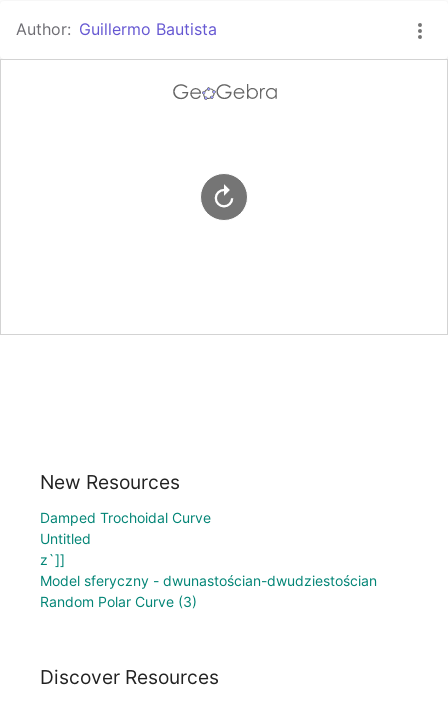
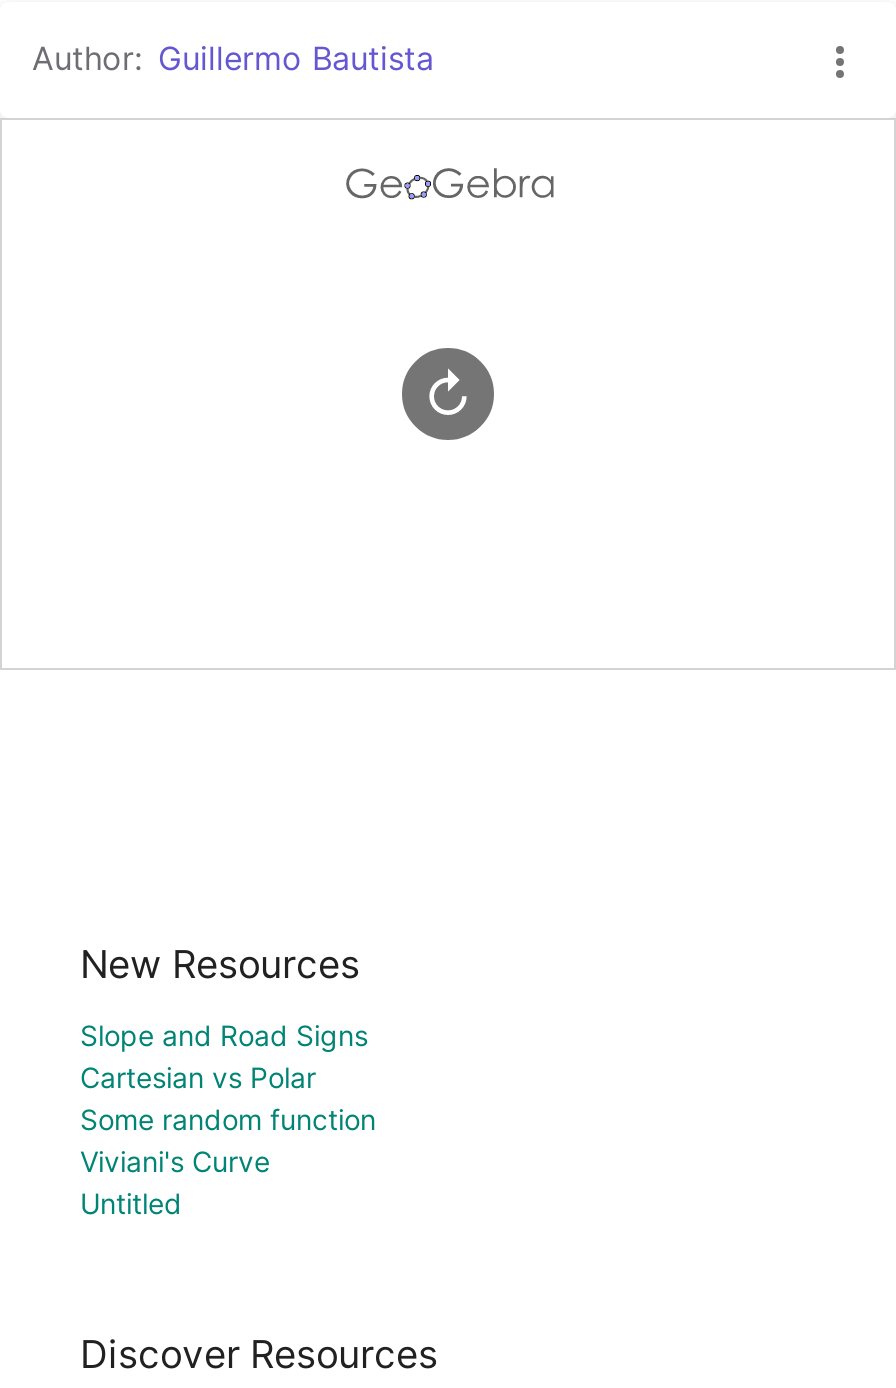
- Damped Trochoidal Curve
+ Slope and Road Signs
+ Cartesian vs Polar
+ Some random function
+ Viviani's Curve

moved down: Untitled

- z`]]
- Model sferyczny - dwunastościan-dwudziestościan
- Random Polar Curve (3)
